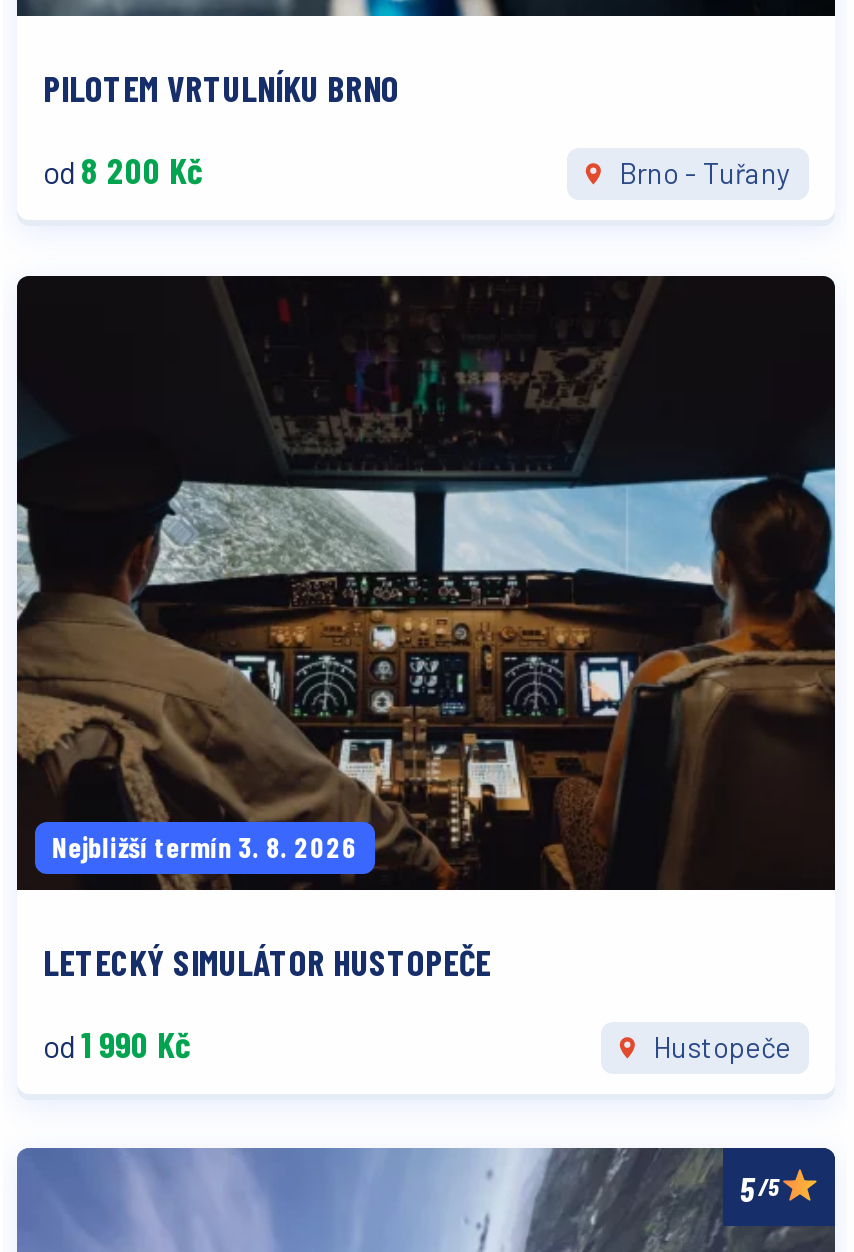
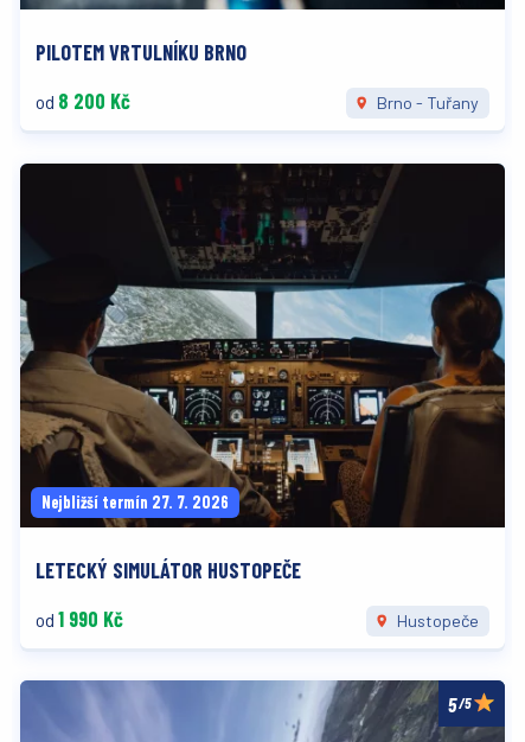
- Nejbližší termín 3. 8. 2026
+ Nejbližší termín 27. 7. 2026
